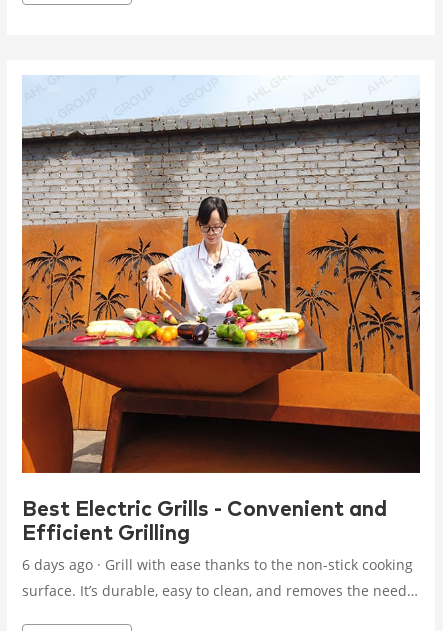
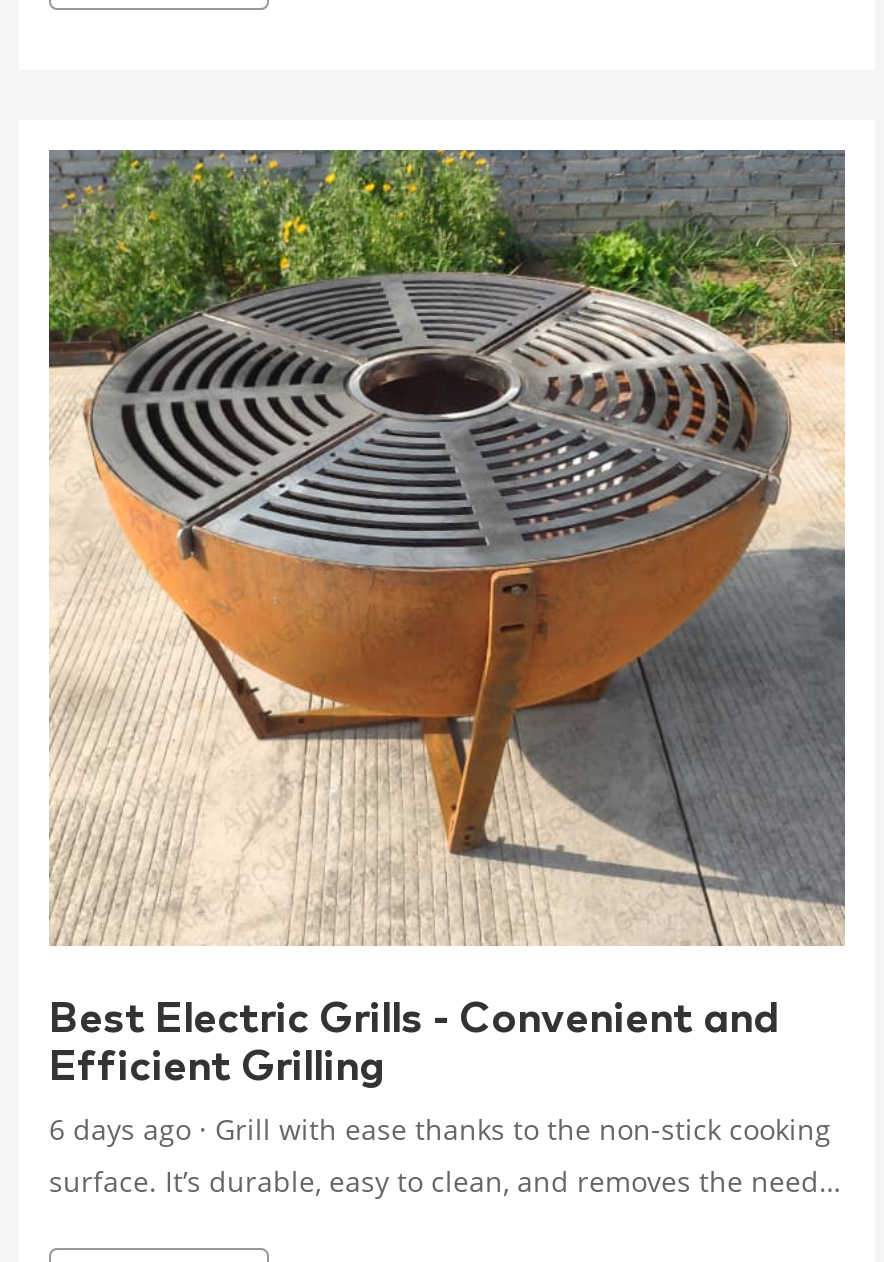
- [image]
+ [image]
